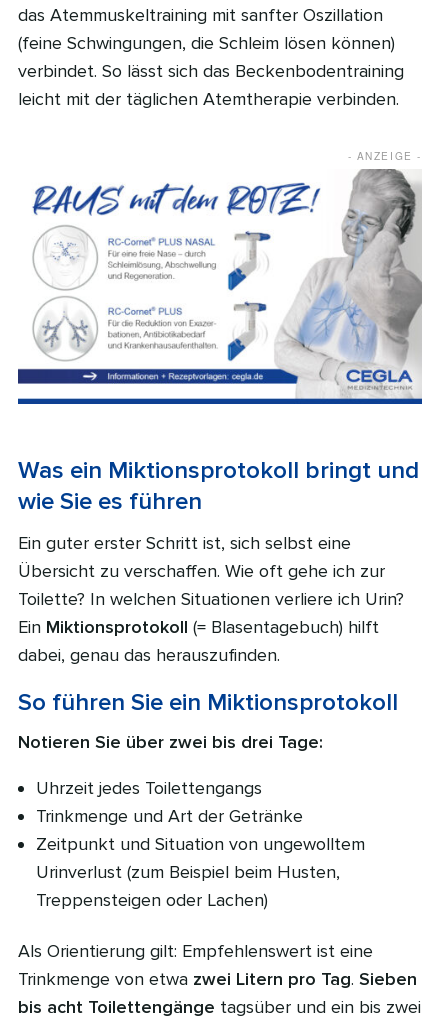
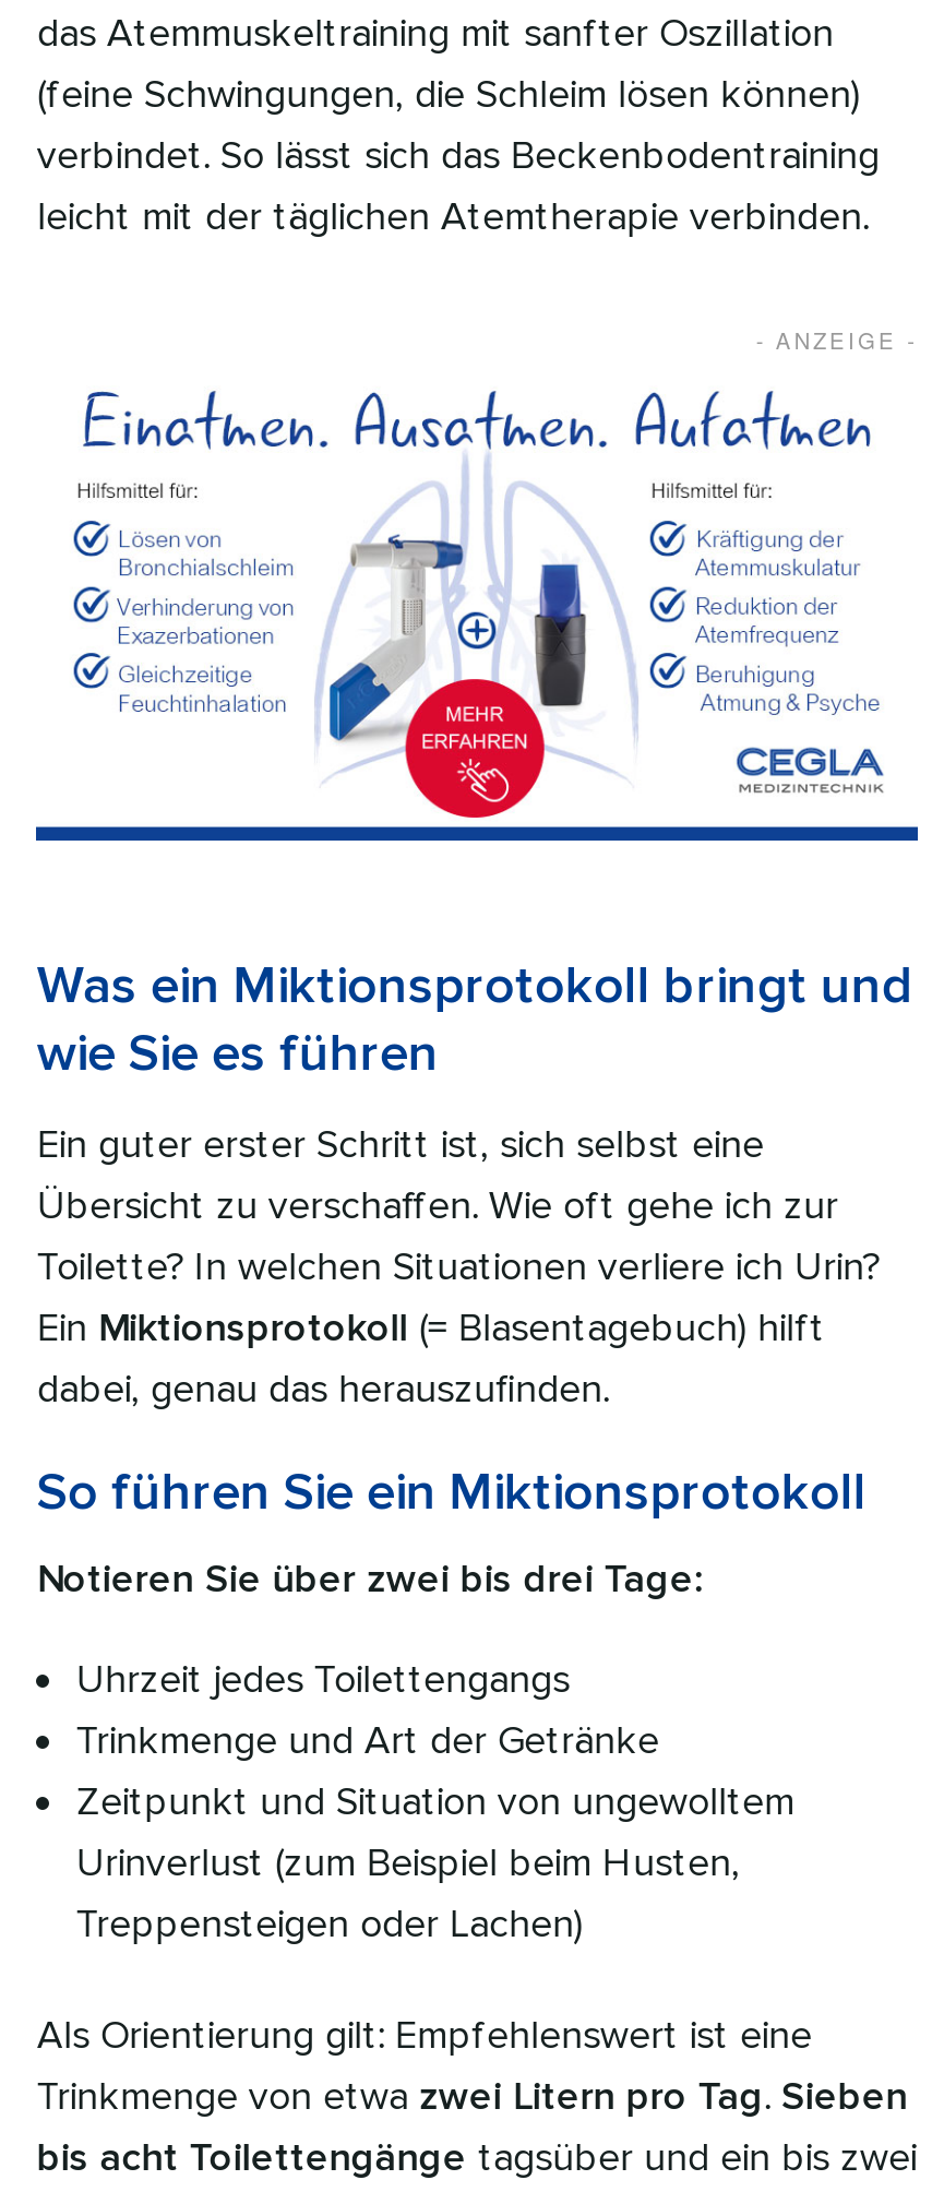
- [image]
+ [image]
